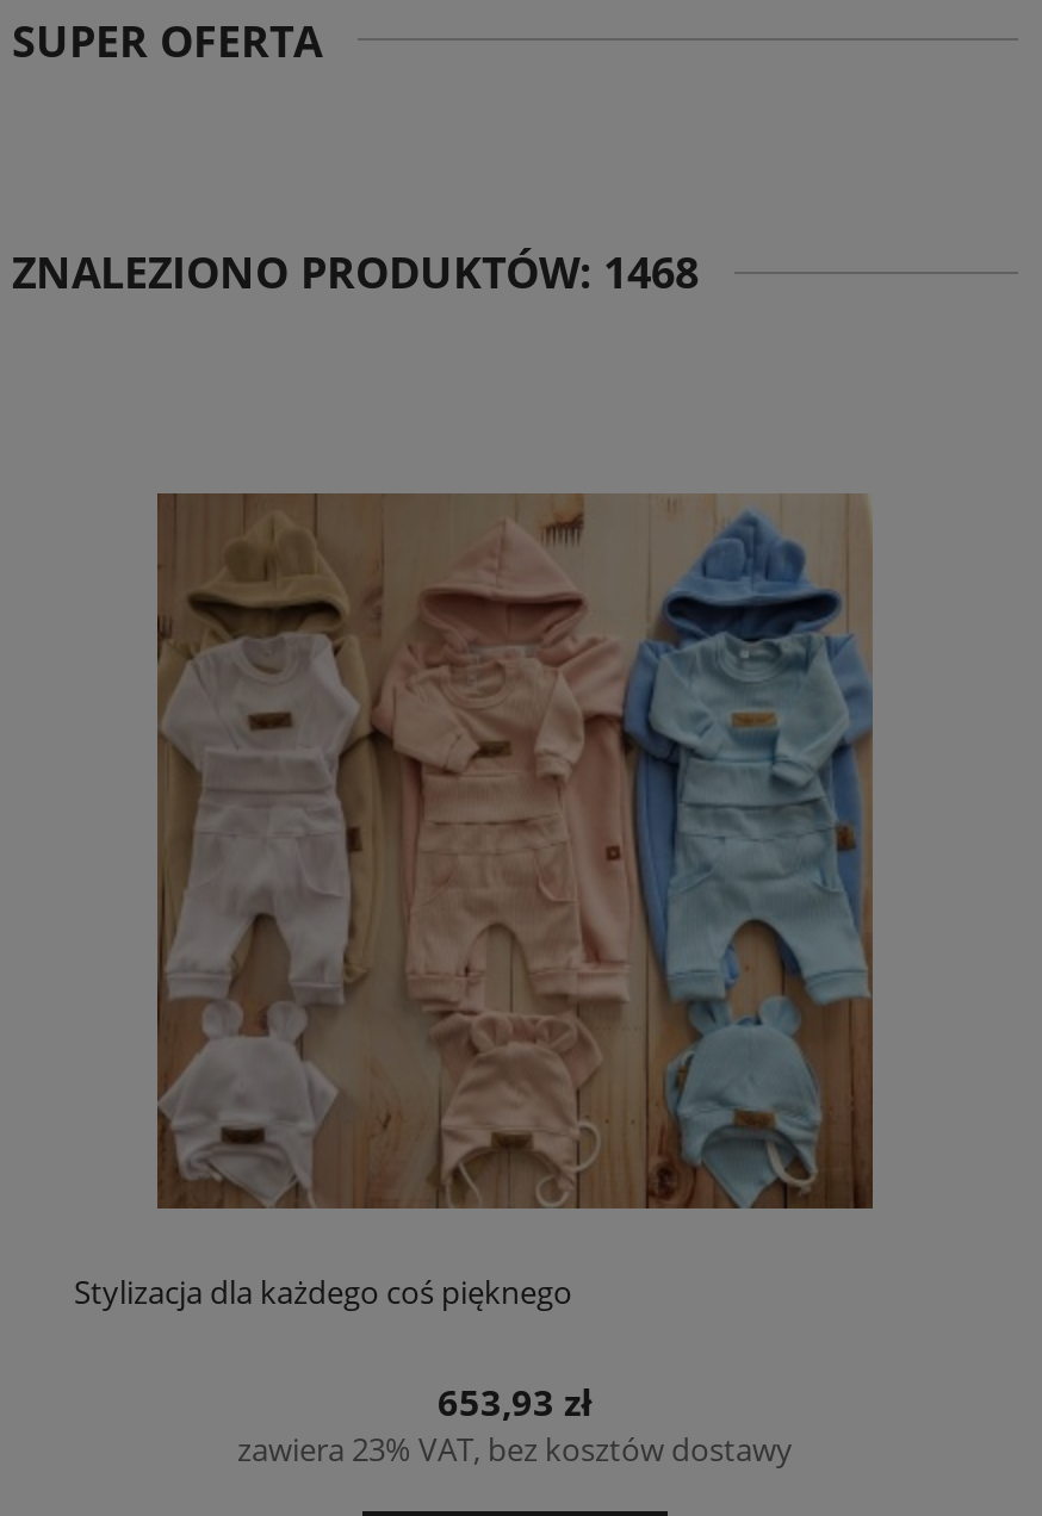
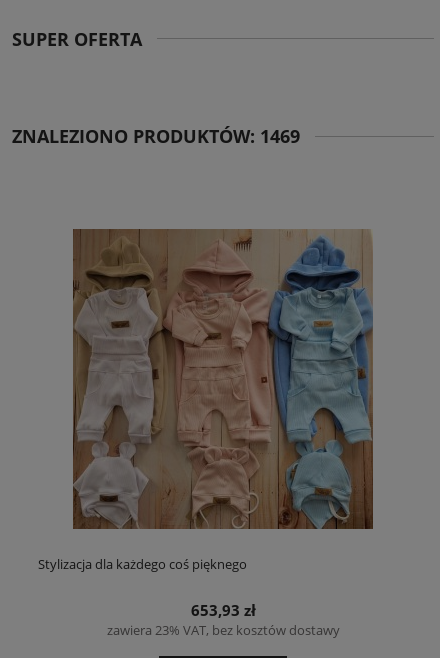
- ZNALEZIONO PRODUKTÓW: 1468
+ ZNALEZIONO PRODUKTÓW: 1469
